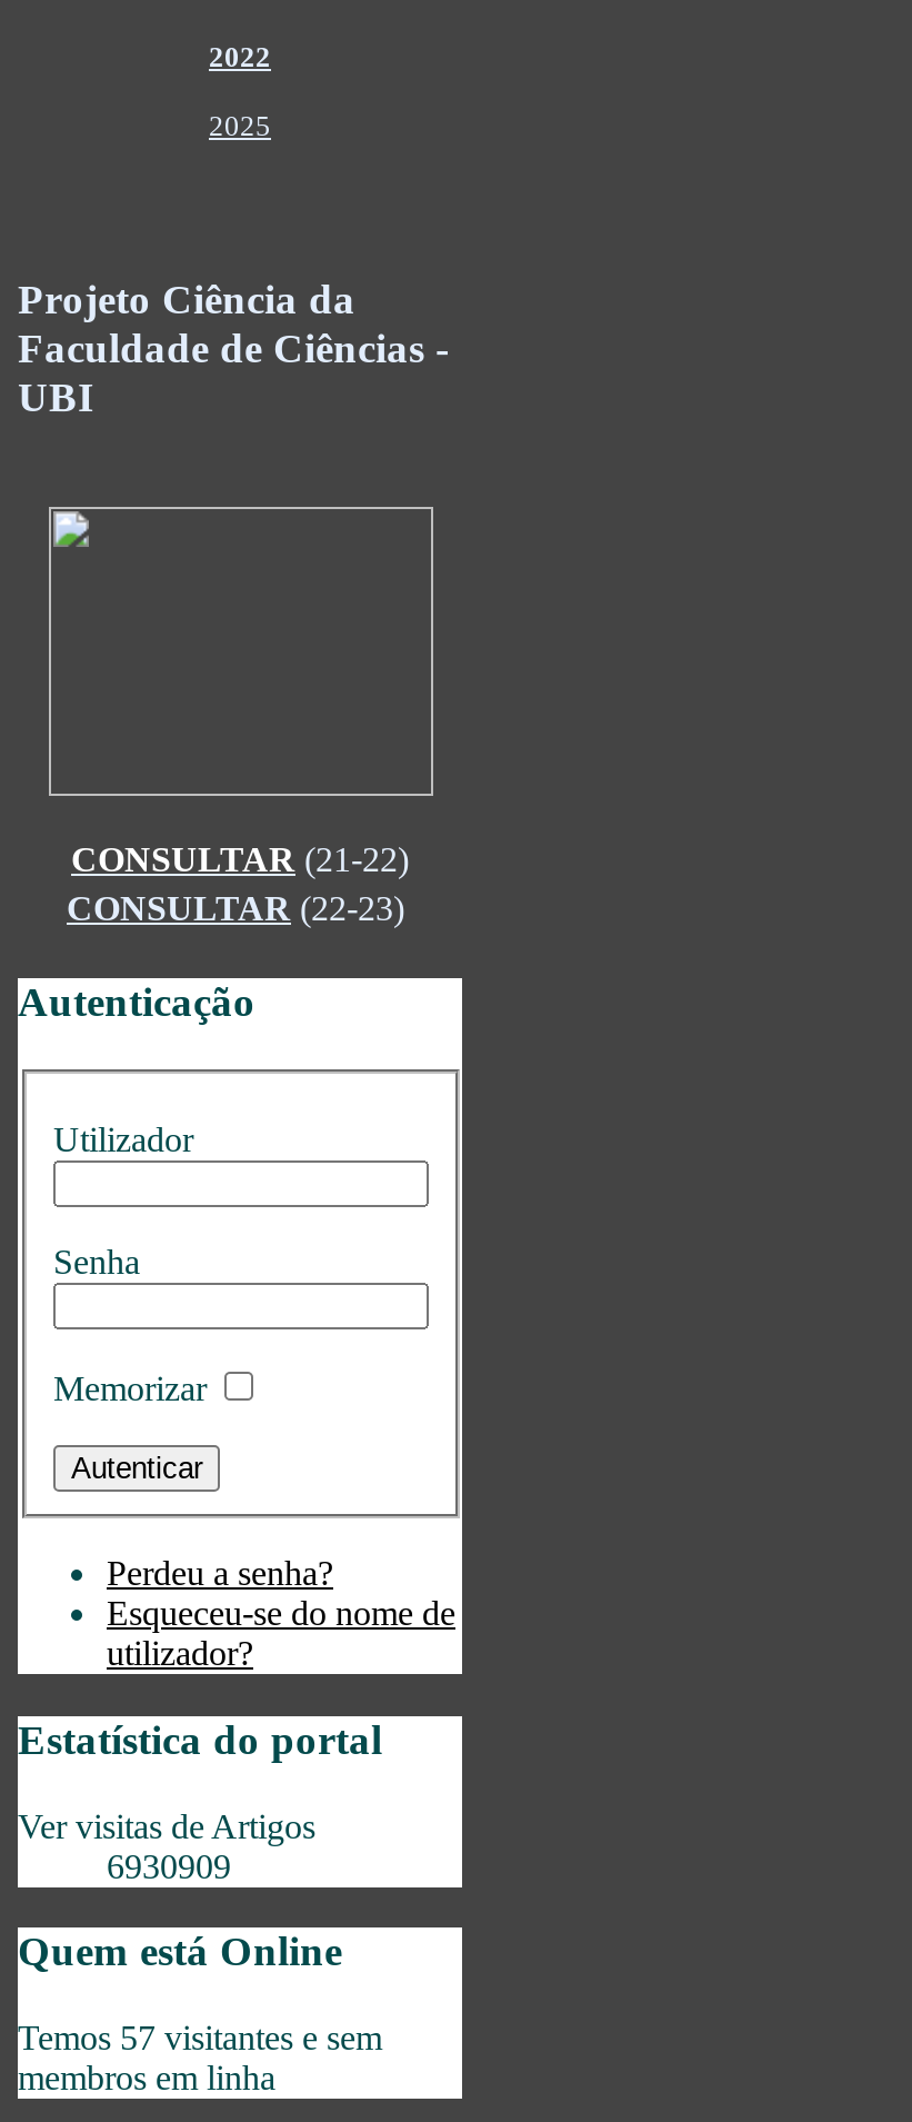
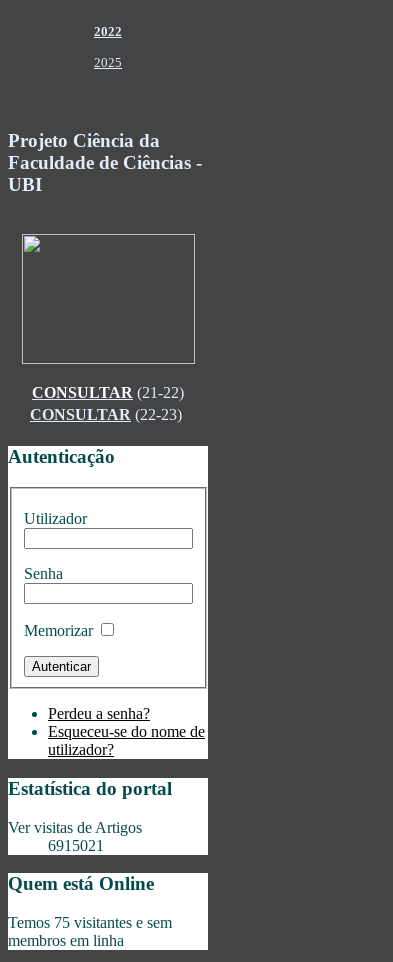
- 6930909
+ 6915021

- Temos 57 visitantes e sem
+ Temos 75 visitantes e sem
